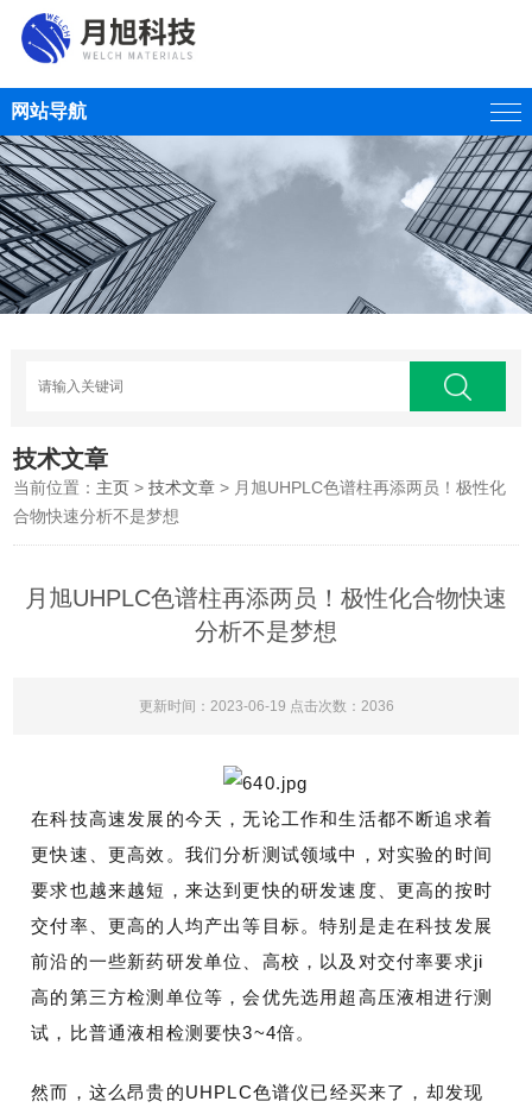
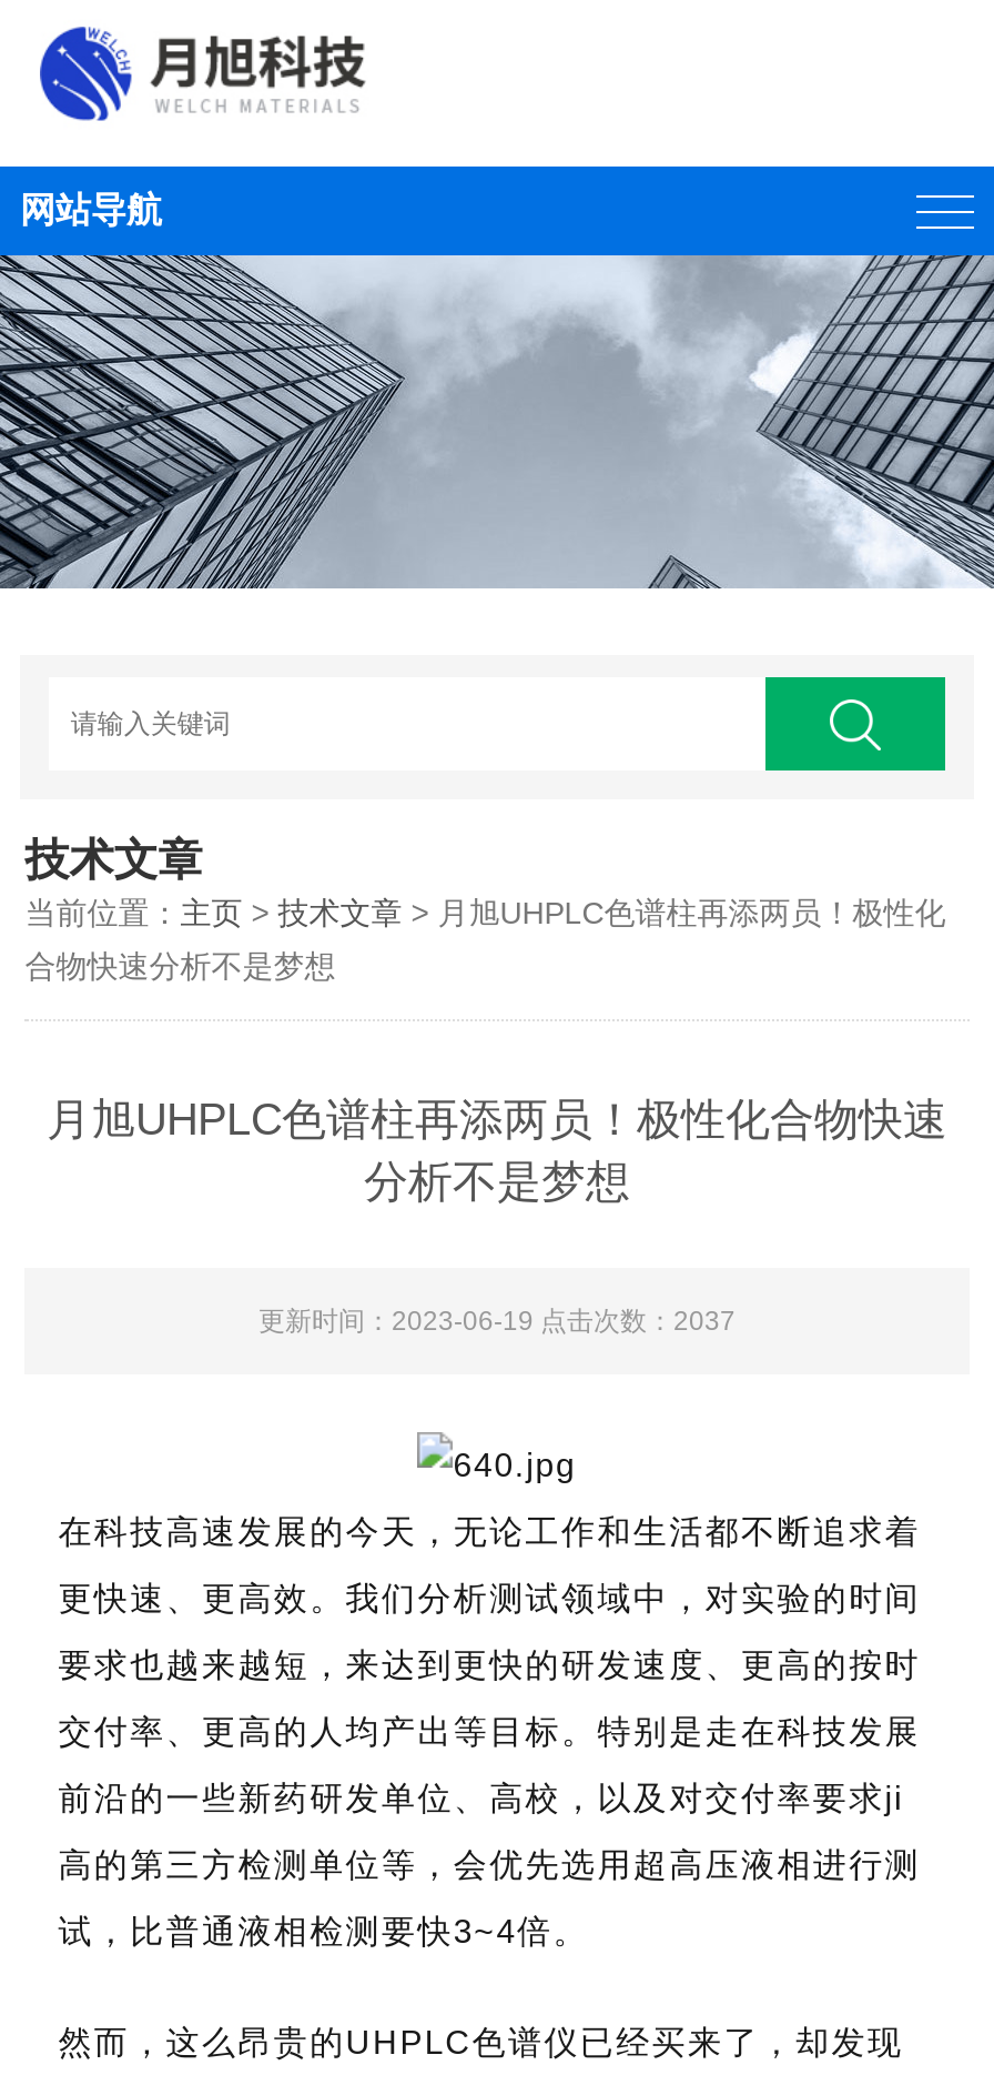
- 更新时间：2023-06-19 点击次数：2036
+ 更新时间：2023-06-19 点击次数：2037
